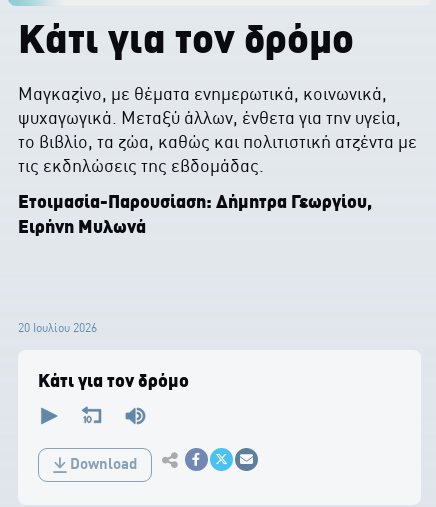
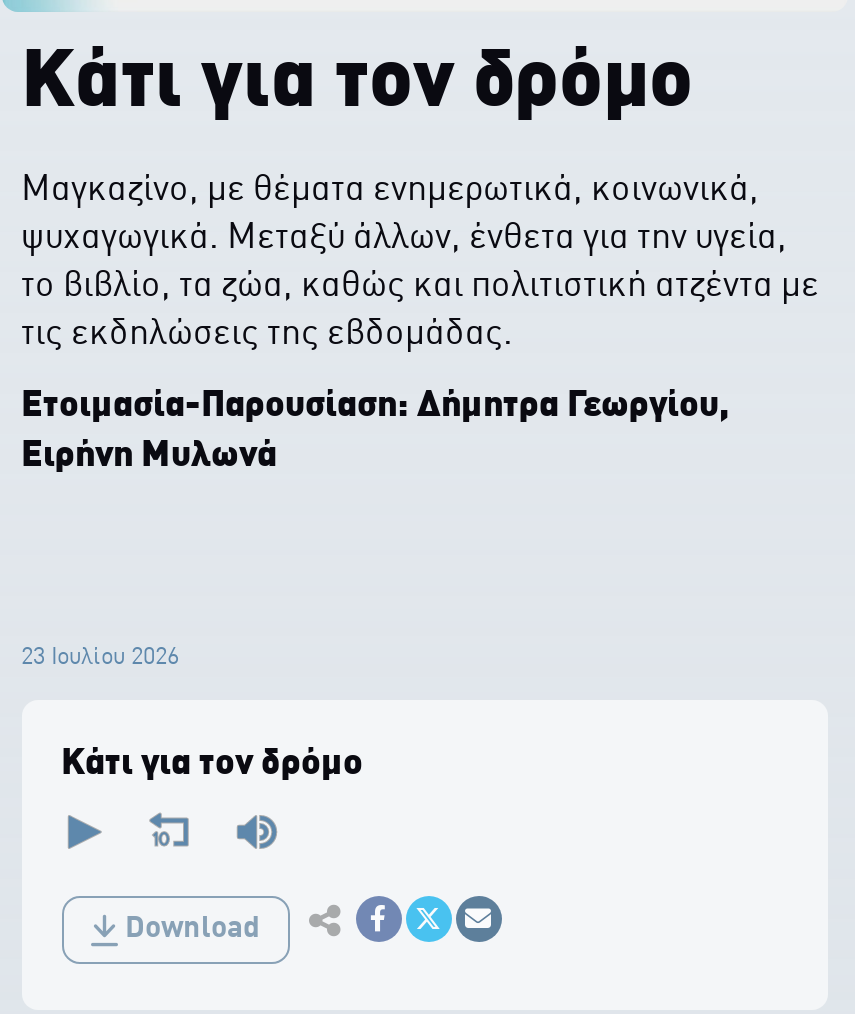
- 20 Ιουλίου 2026
+ 23 Ιουλίου 2026
